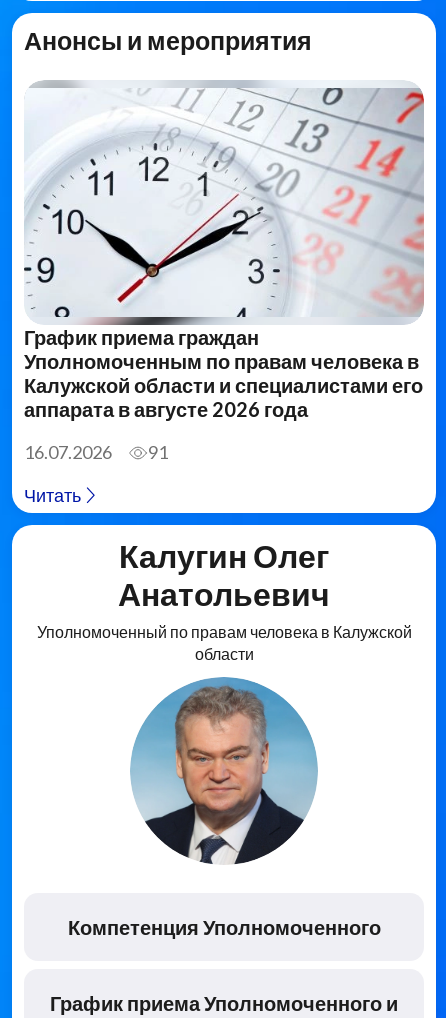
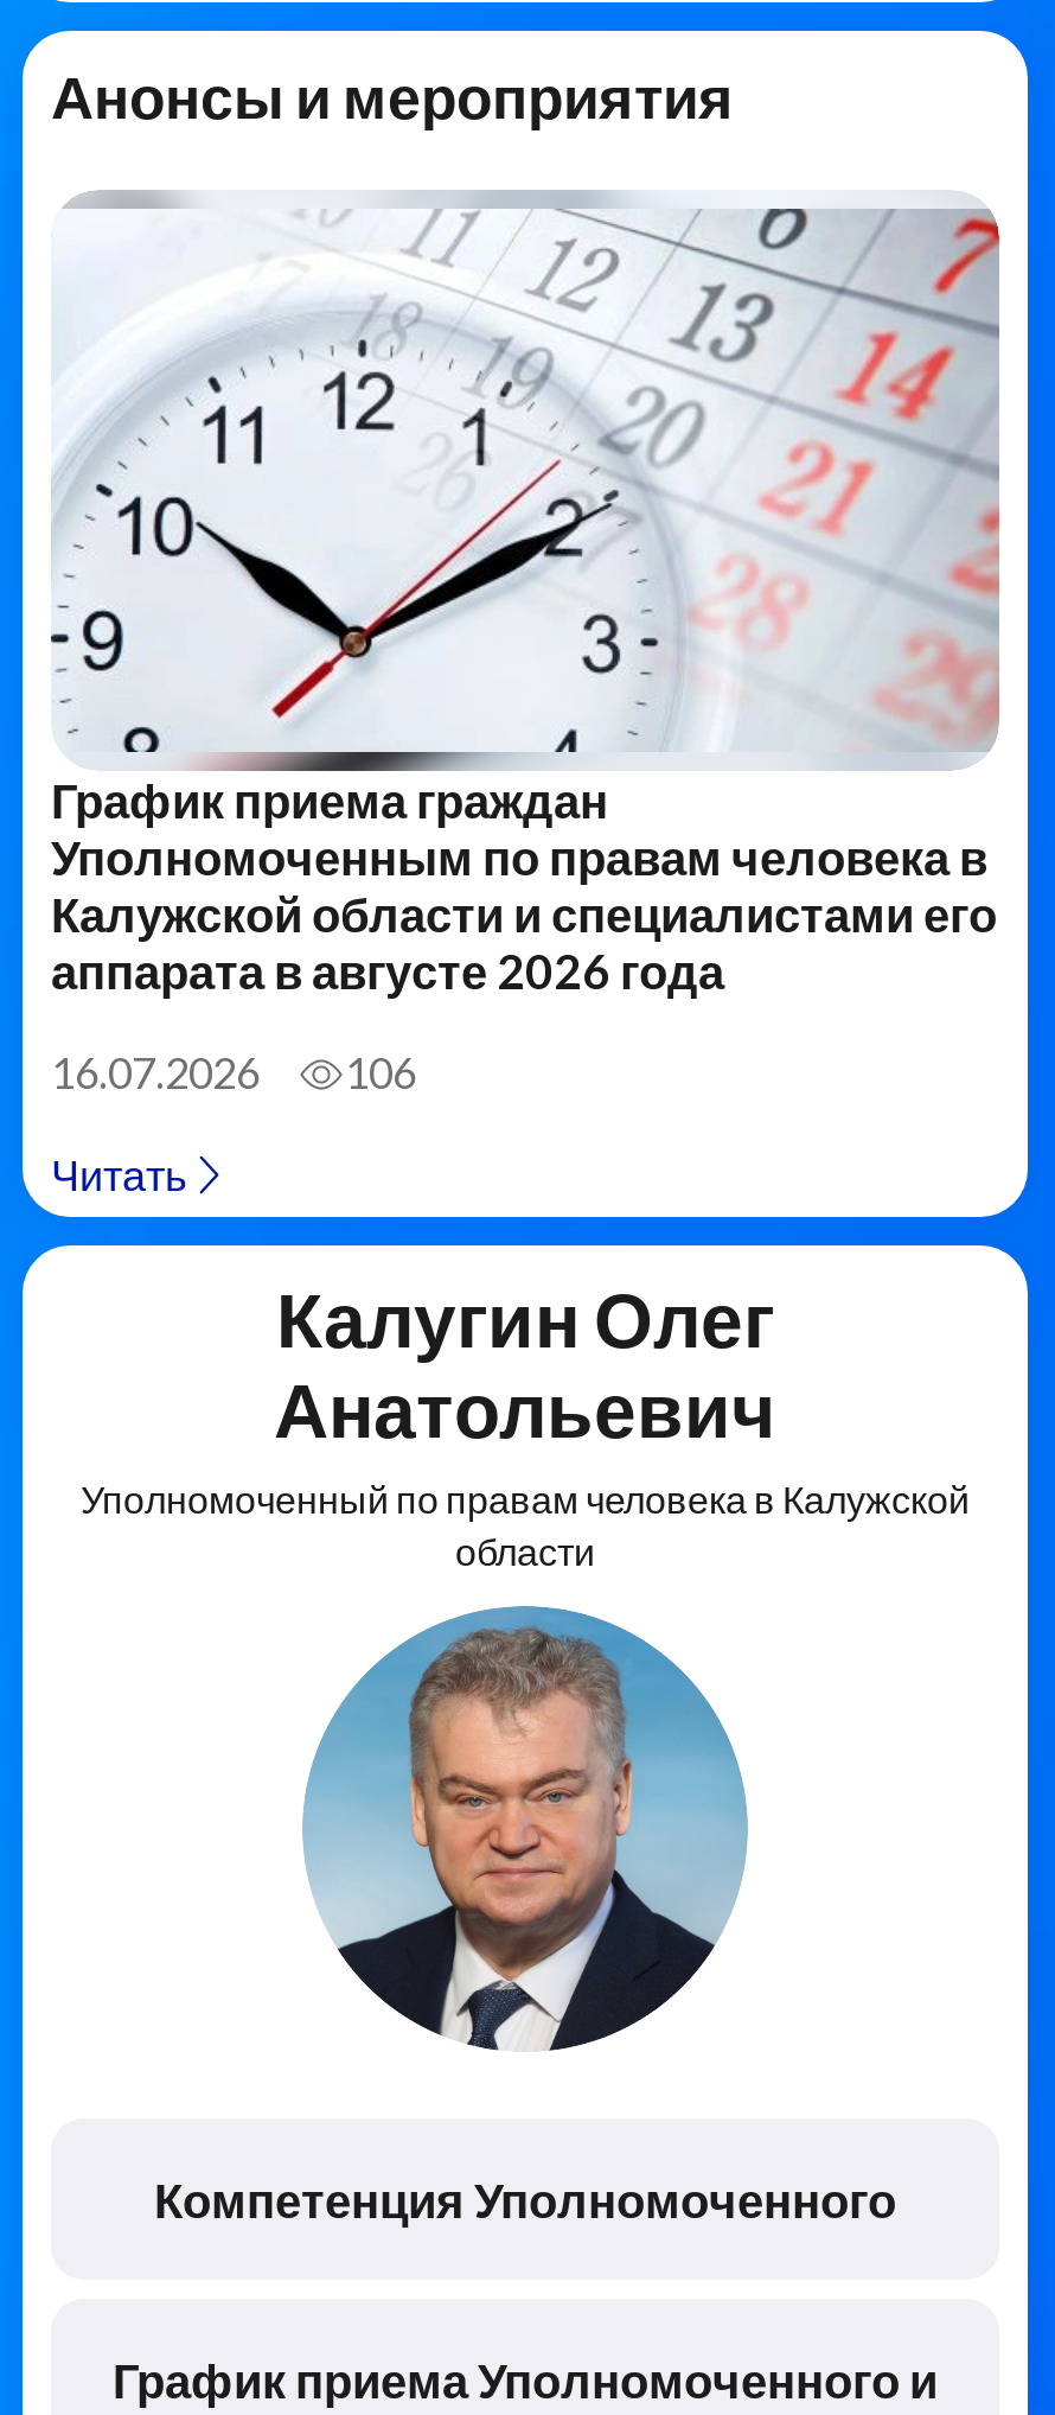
- 16.07.2026 91
+ 16.07.2026 106
